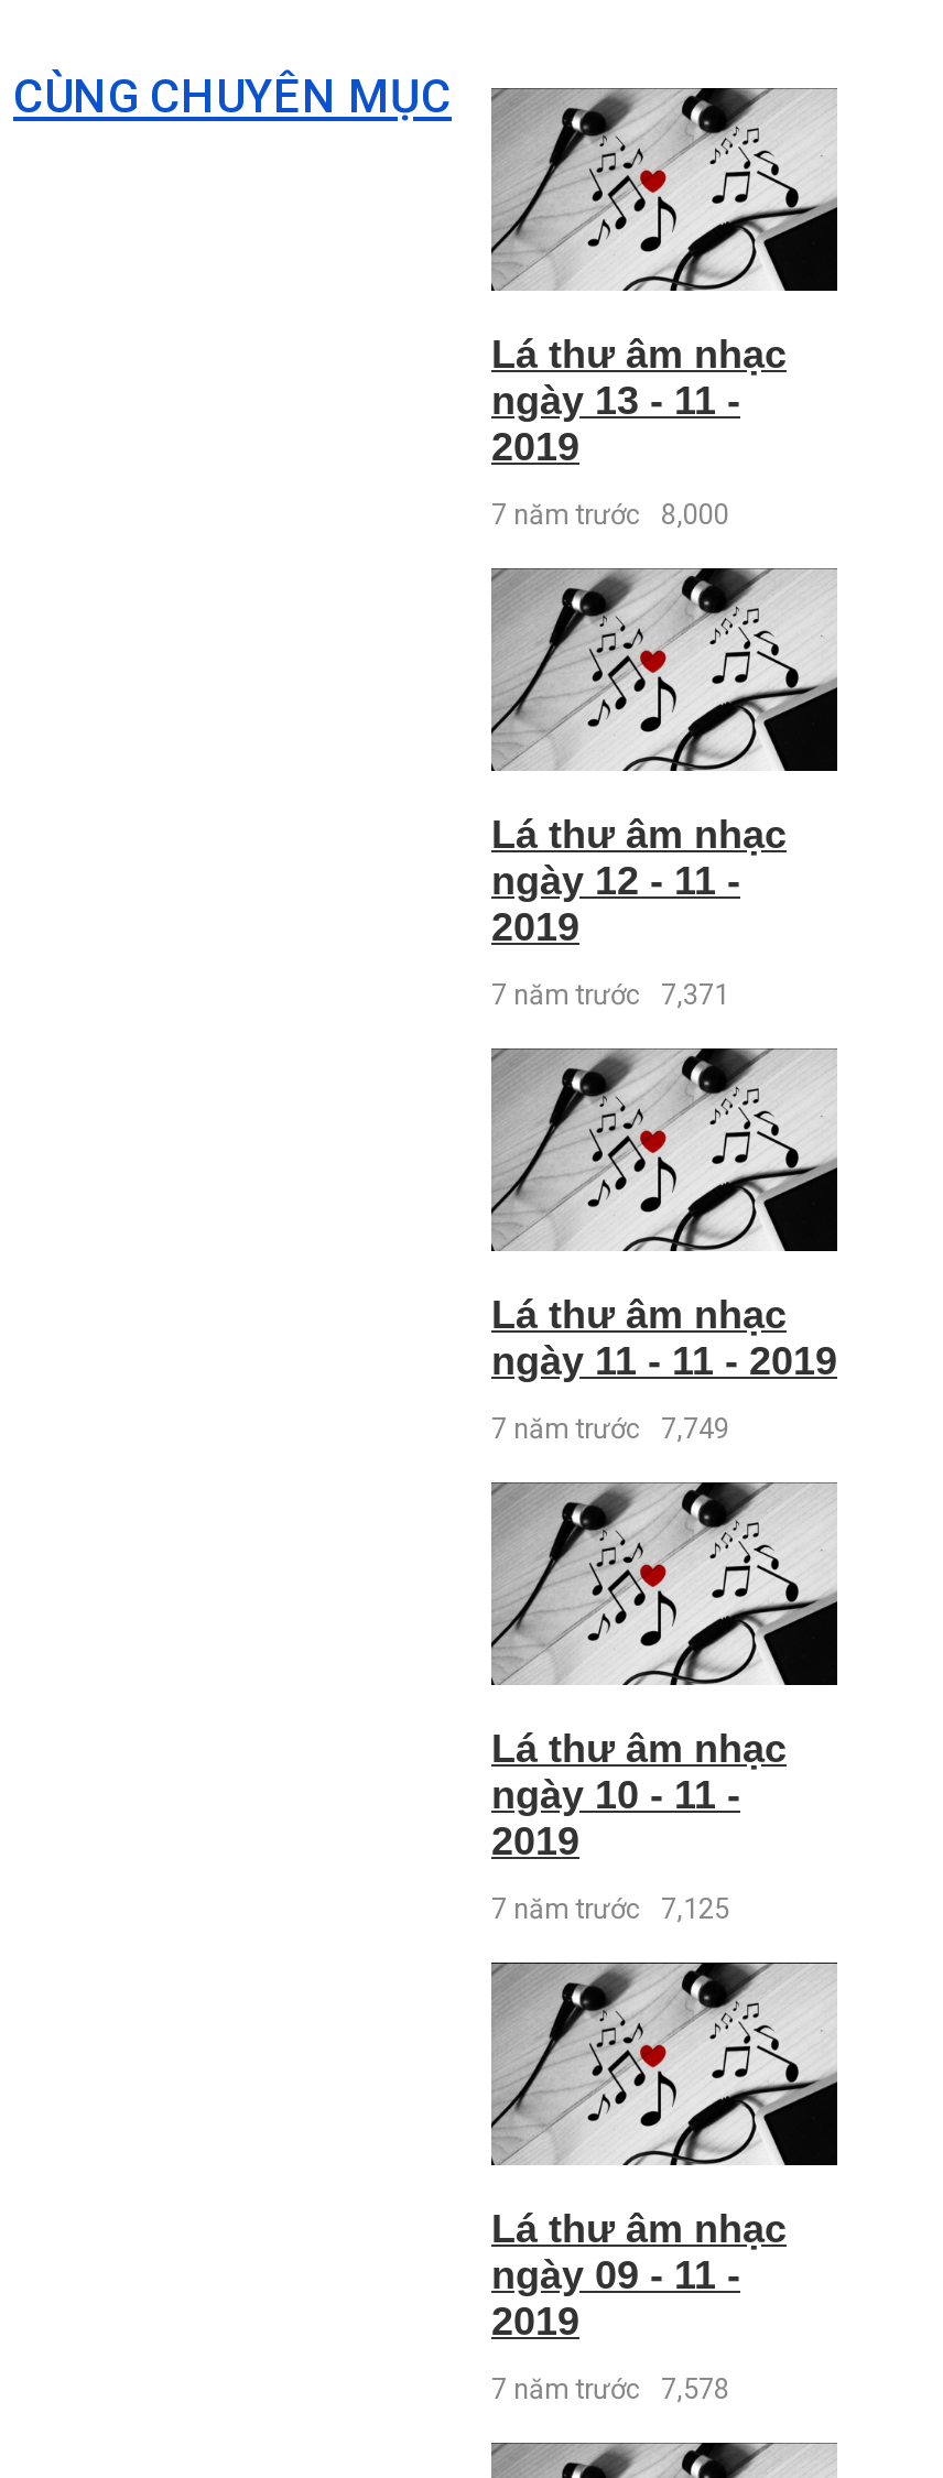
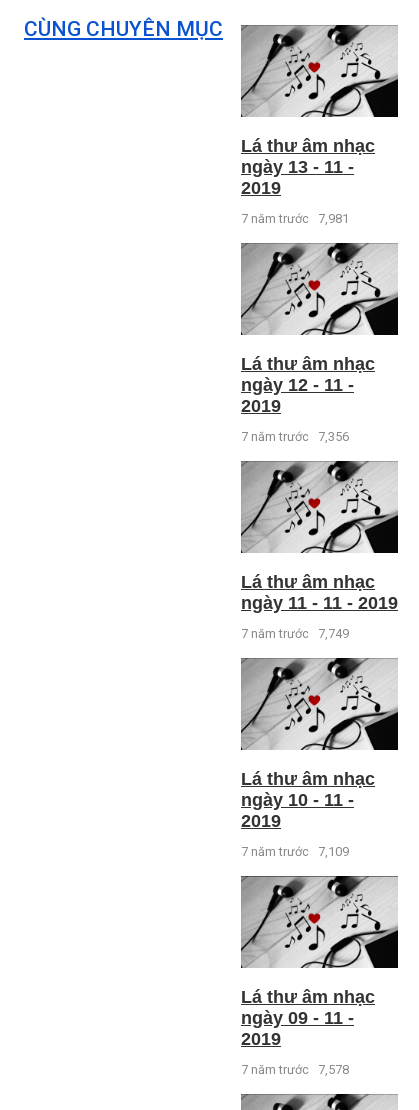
- 7 năm trước 8,000
+ 7 năm trước 7,981

- 7 năm trước 7,371
+ 7 năm trước 7,356

- 7 năm trước 7,125
+ 7 năm trước 7,109
